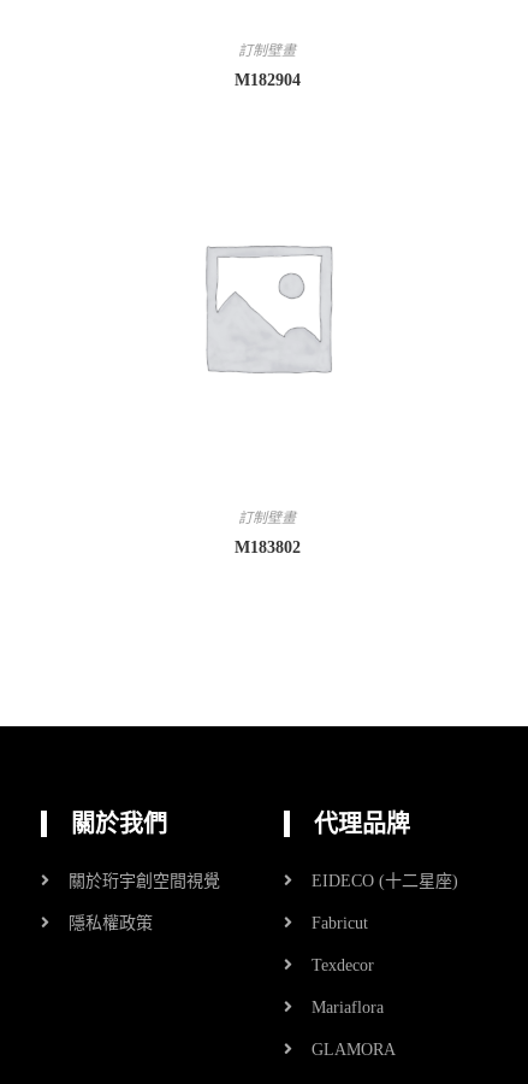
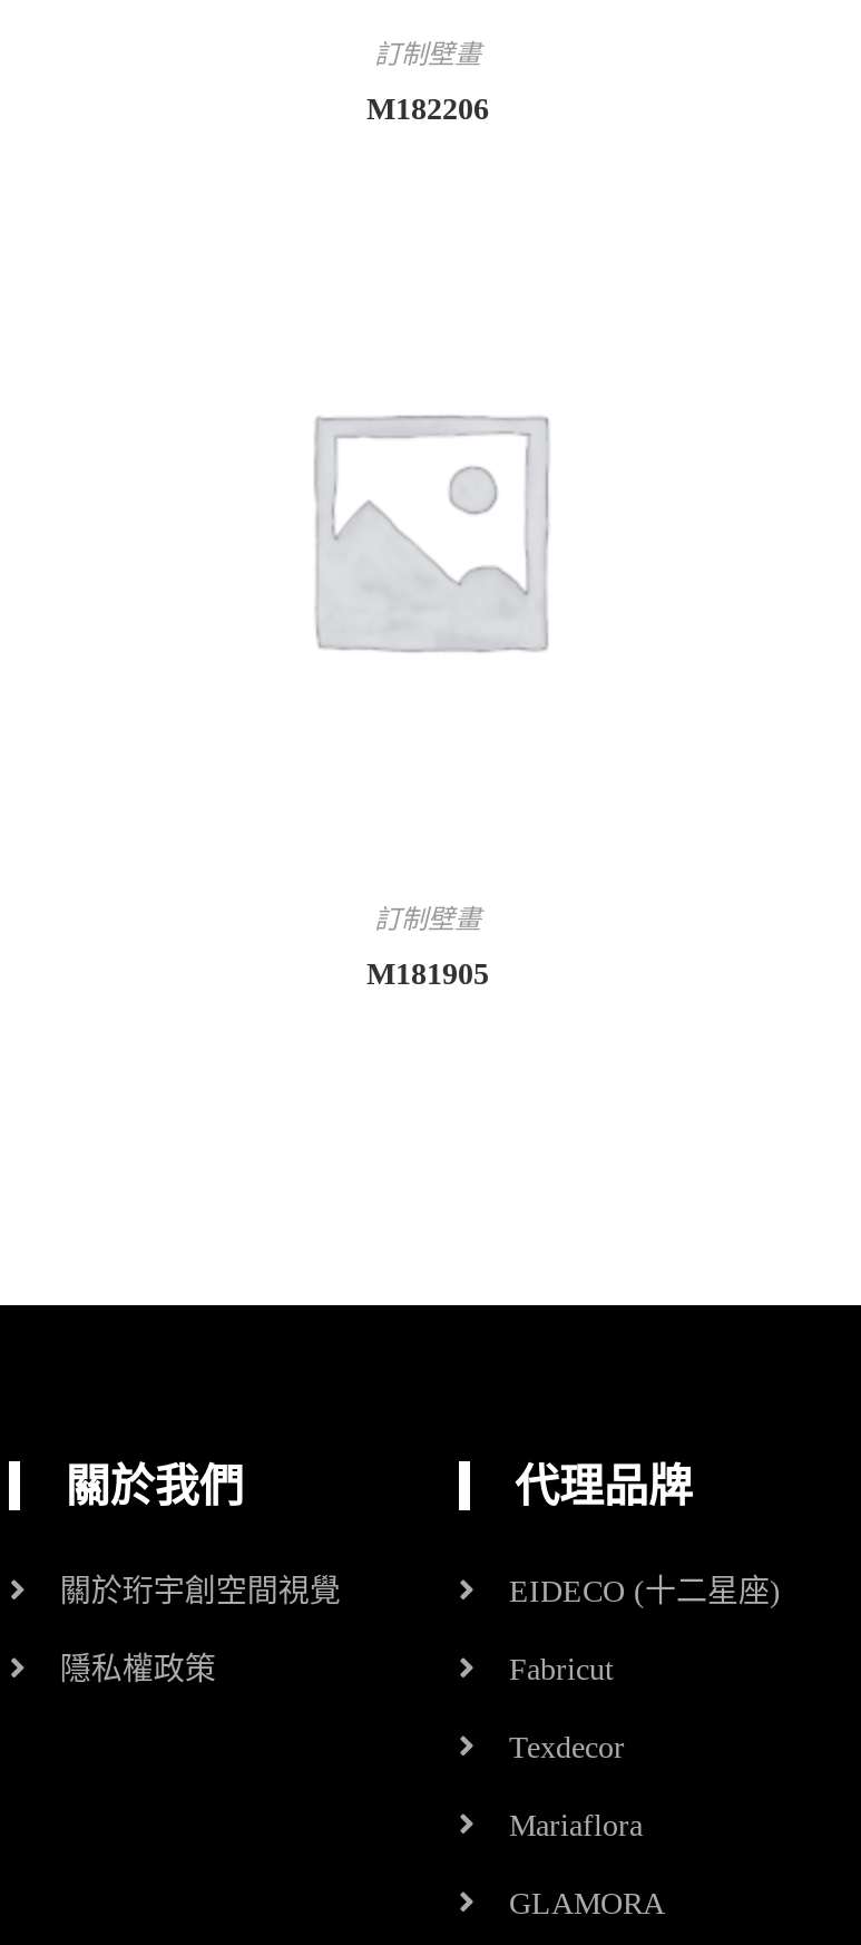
- M182904
+ M182206

- M183802
+ M181905
